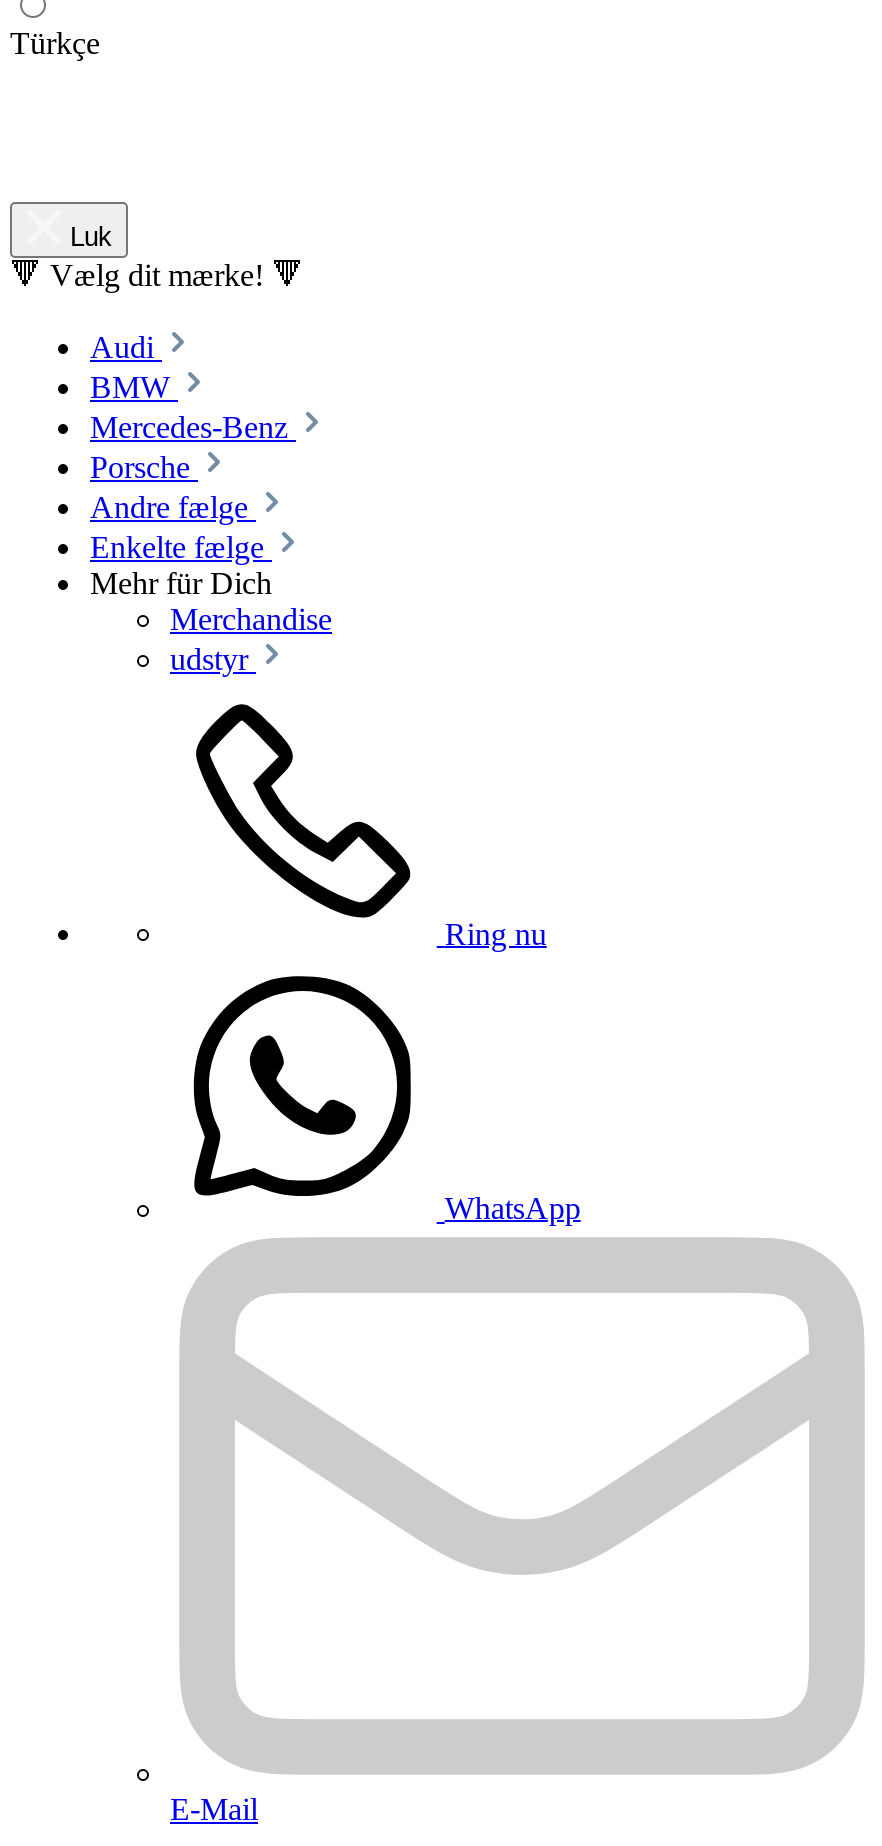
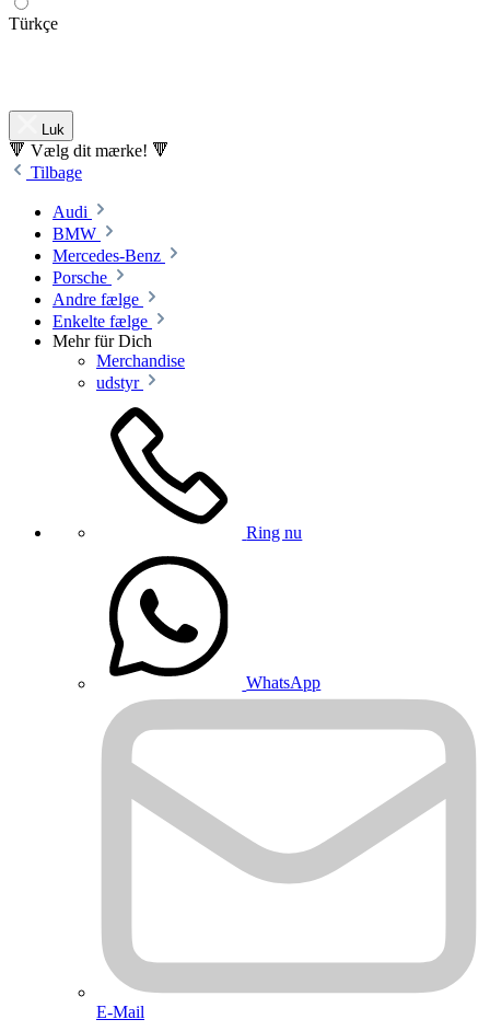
+ Tilbage
